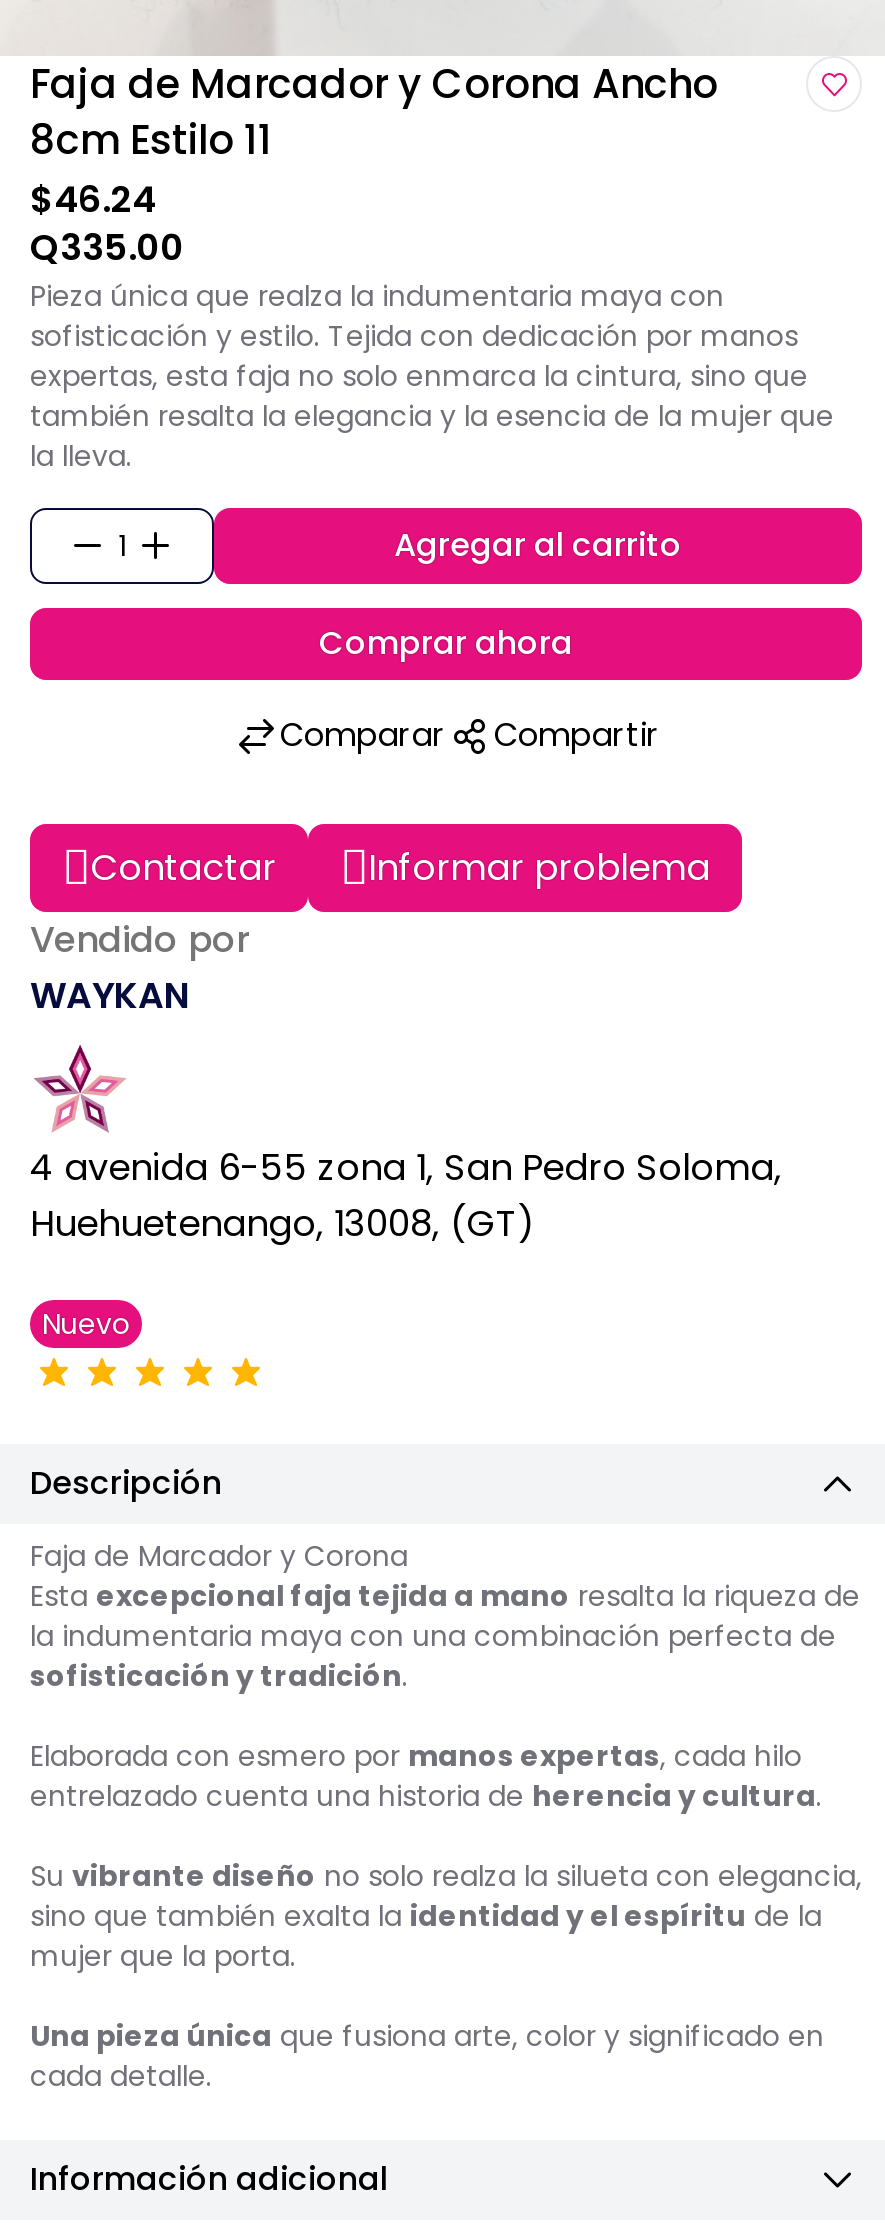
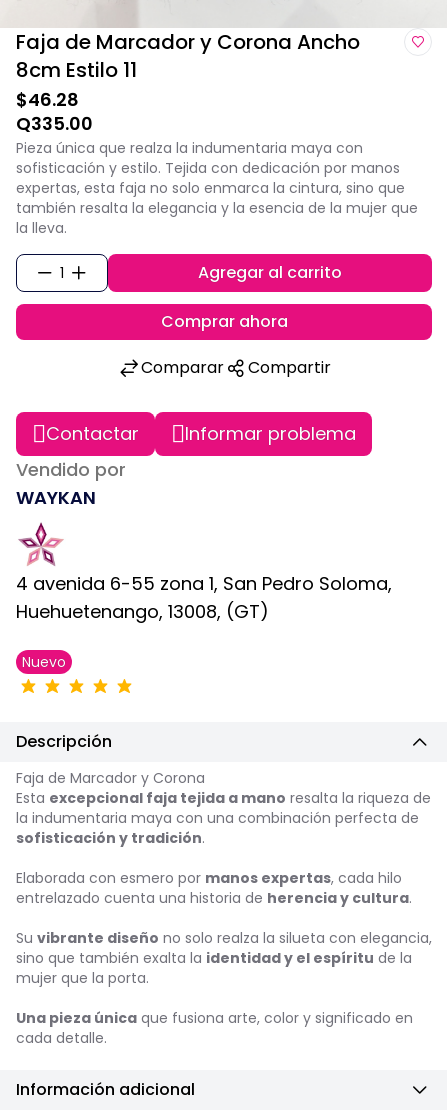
- $46.24
+ $46.28
